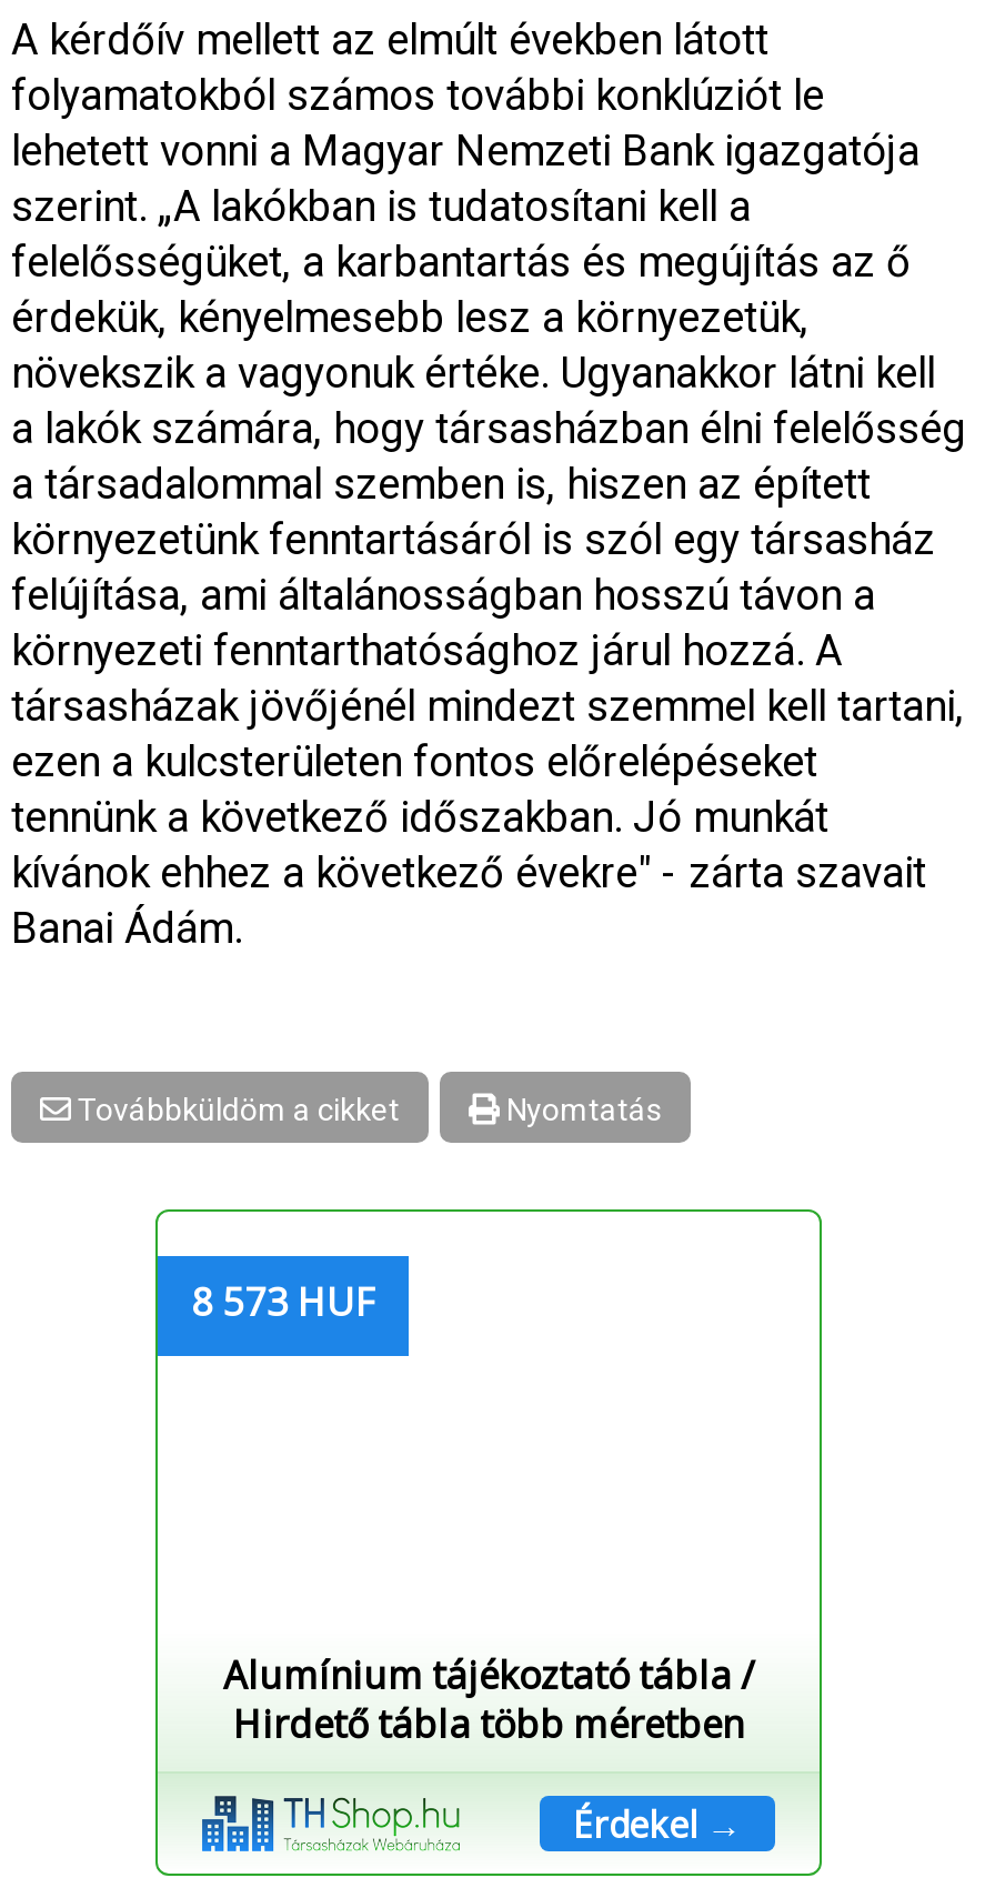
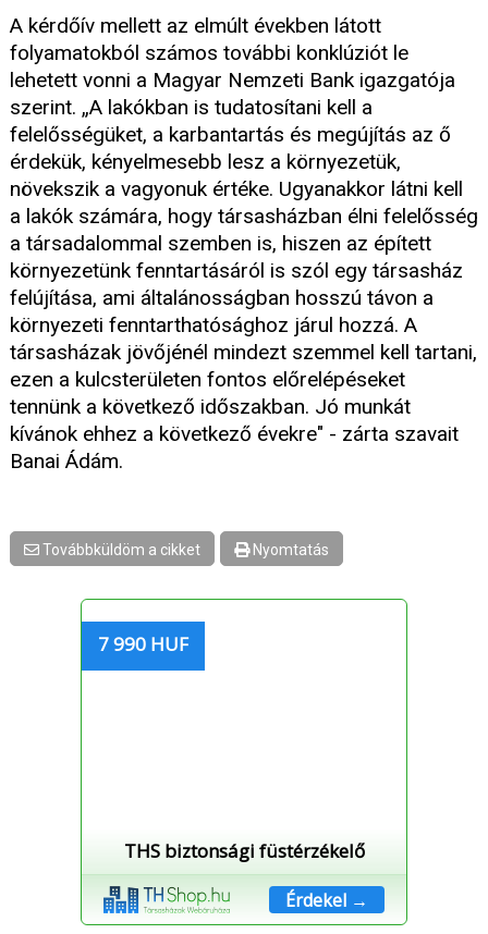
- 8 573 HUF
+ 7 990 HUF

- Alumínium tájékoztató tábla /
- Hirdető tábla több méretben
+ THS biztonsági füstérzékelő
